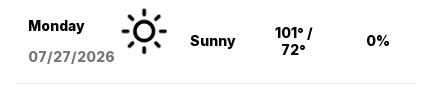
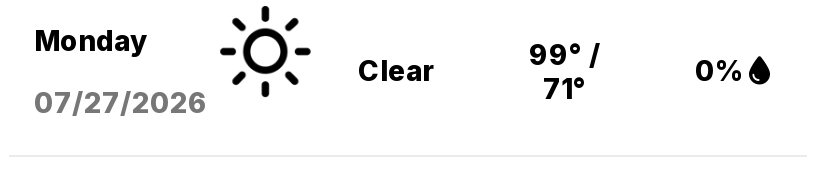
- Sunny
- 101° /
- 72°
+ Clear
+ 99° /
+ 71°
